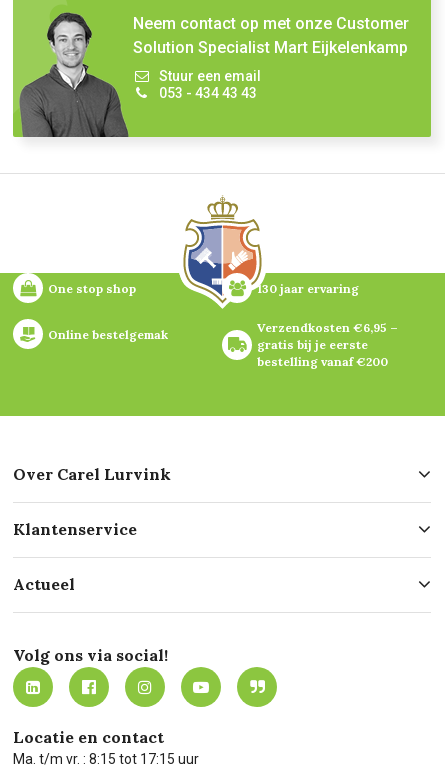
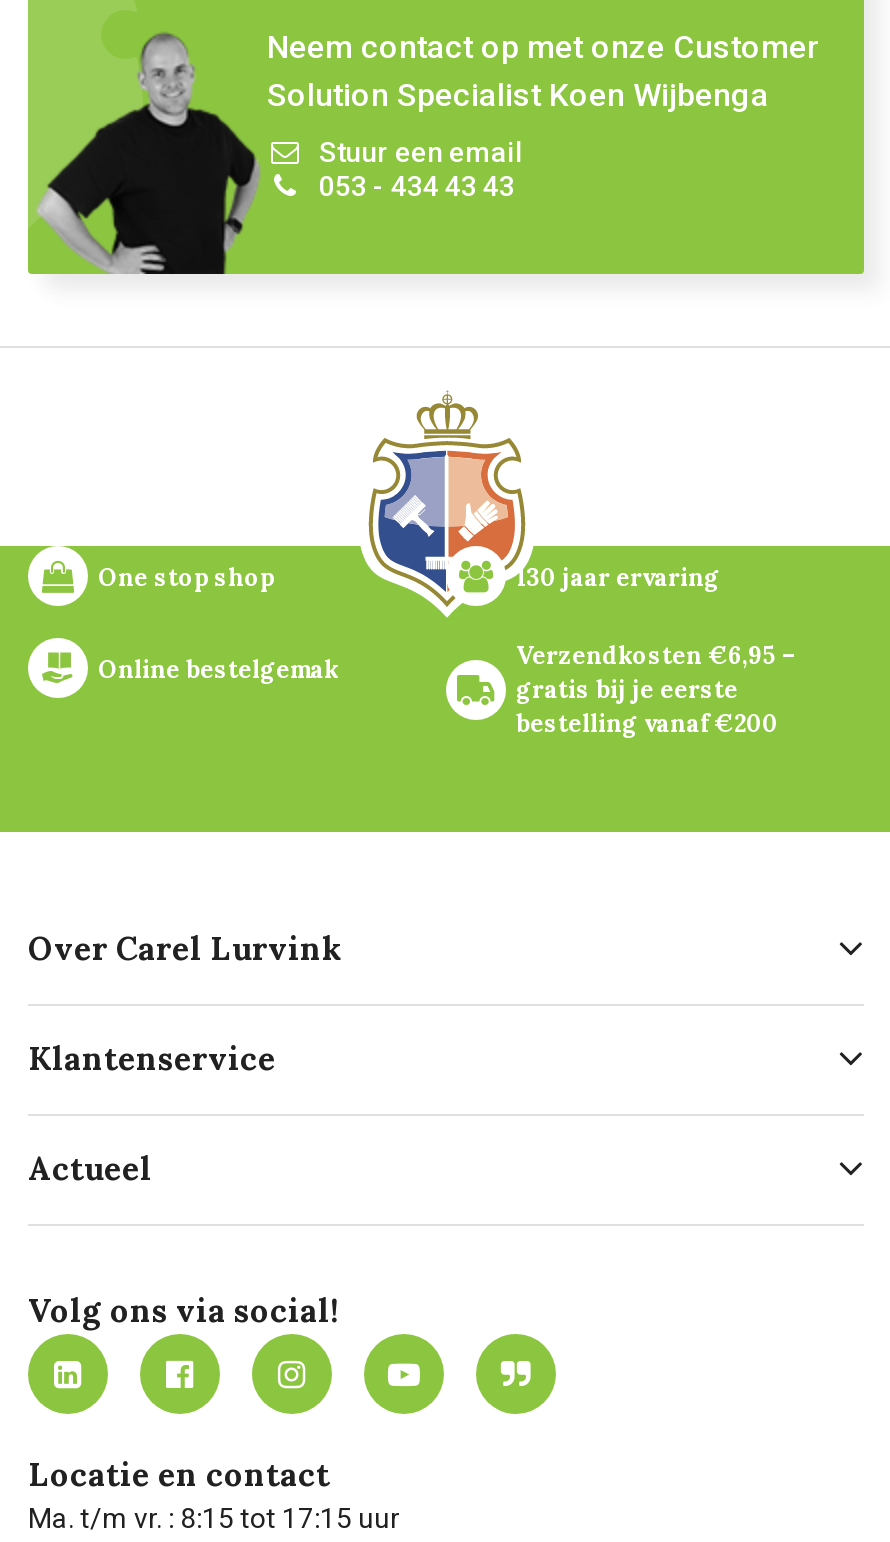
- [image]
- Solution Specialist Mart Eijkelenkamp
+ [image]
+ Solution Specialist Koen Wijbenga
